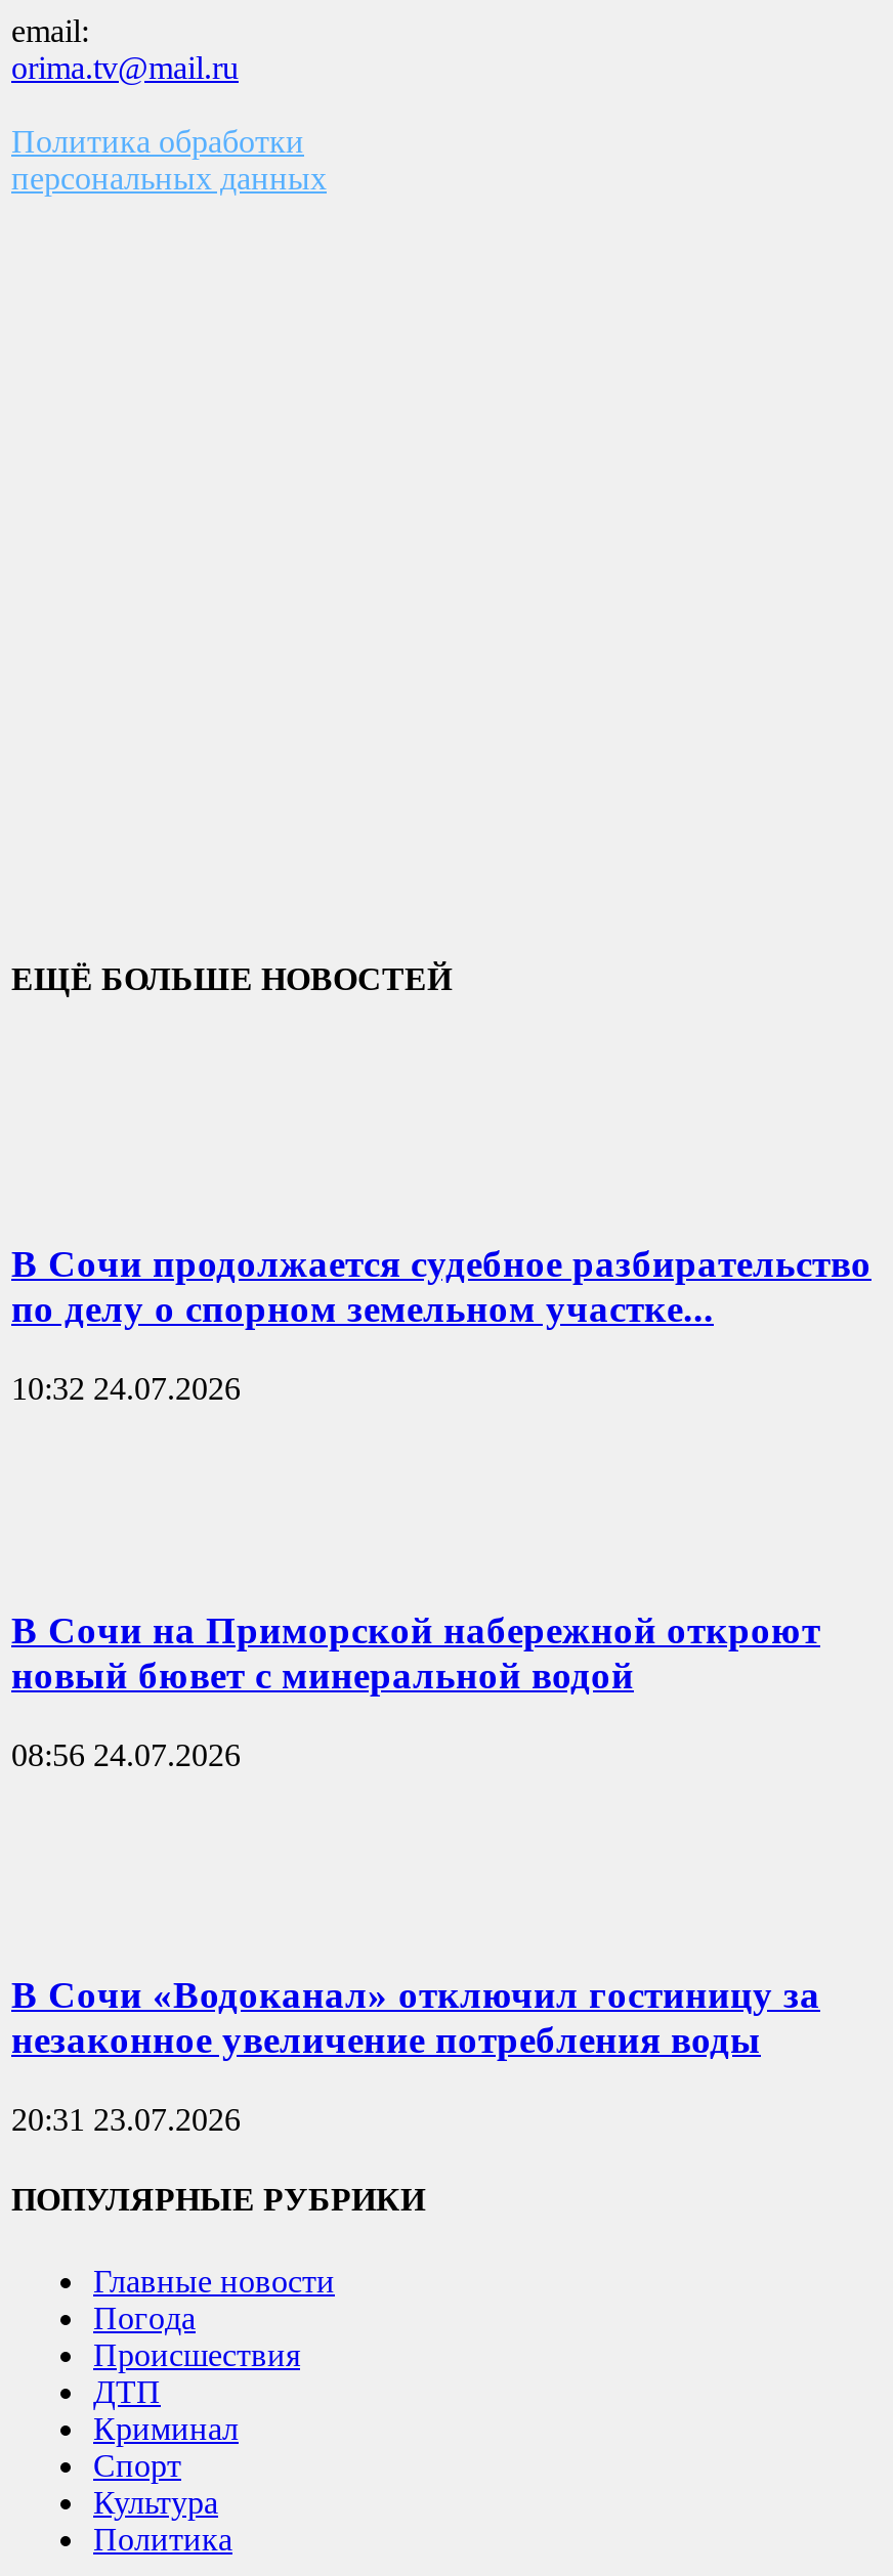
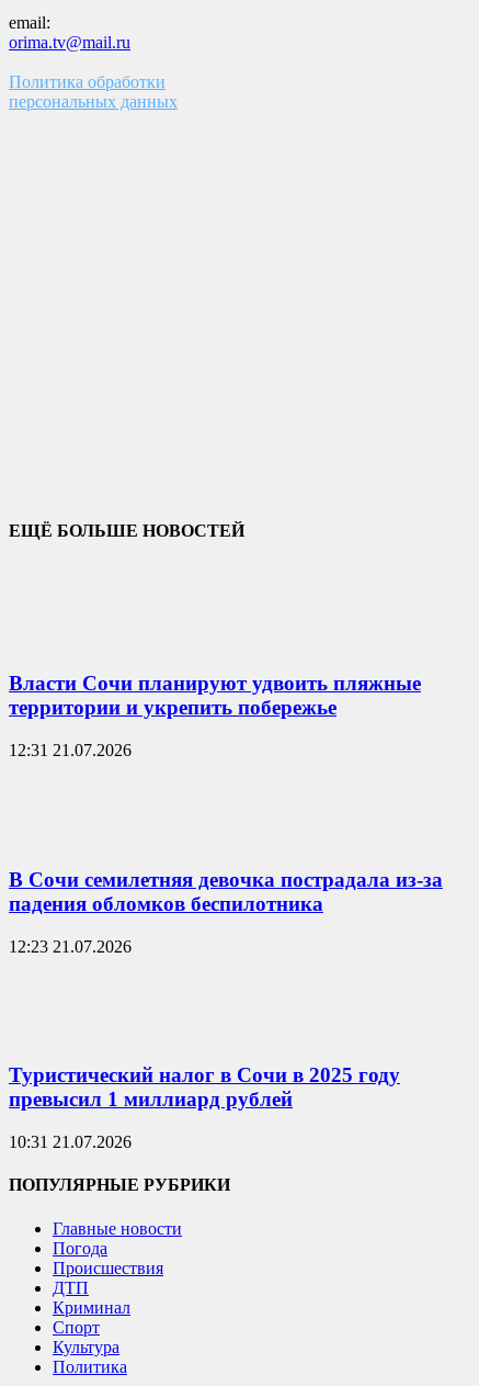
- В Сочи продолжается судебное разбирательство
- по делу о спорном земельном участке...
+ Власти Сочи планируют удвоить пляжные
+ территории и укрепить побережье

- 10:32 24.07.2026
+ 12:31 21.07.2026

- В Сочи на Приморской набережной откроют
- новый бювет с минеральной водой
+ В Сочи семилетняя девочка пострадала из-за
+ падения обломков беспилотника

- 08:56 24.07.2026
+ 12:23 21.07.2026

- В Сочи «Водоканал» отключил гостиницу за
- незаконное увеличение потребления воды
+ Туристический налог в Сочи в 2025 году
+ превысил 1 миллиард рублей

- 20:31 23.07.2026
+ 10:31 21.07.2026
